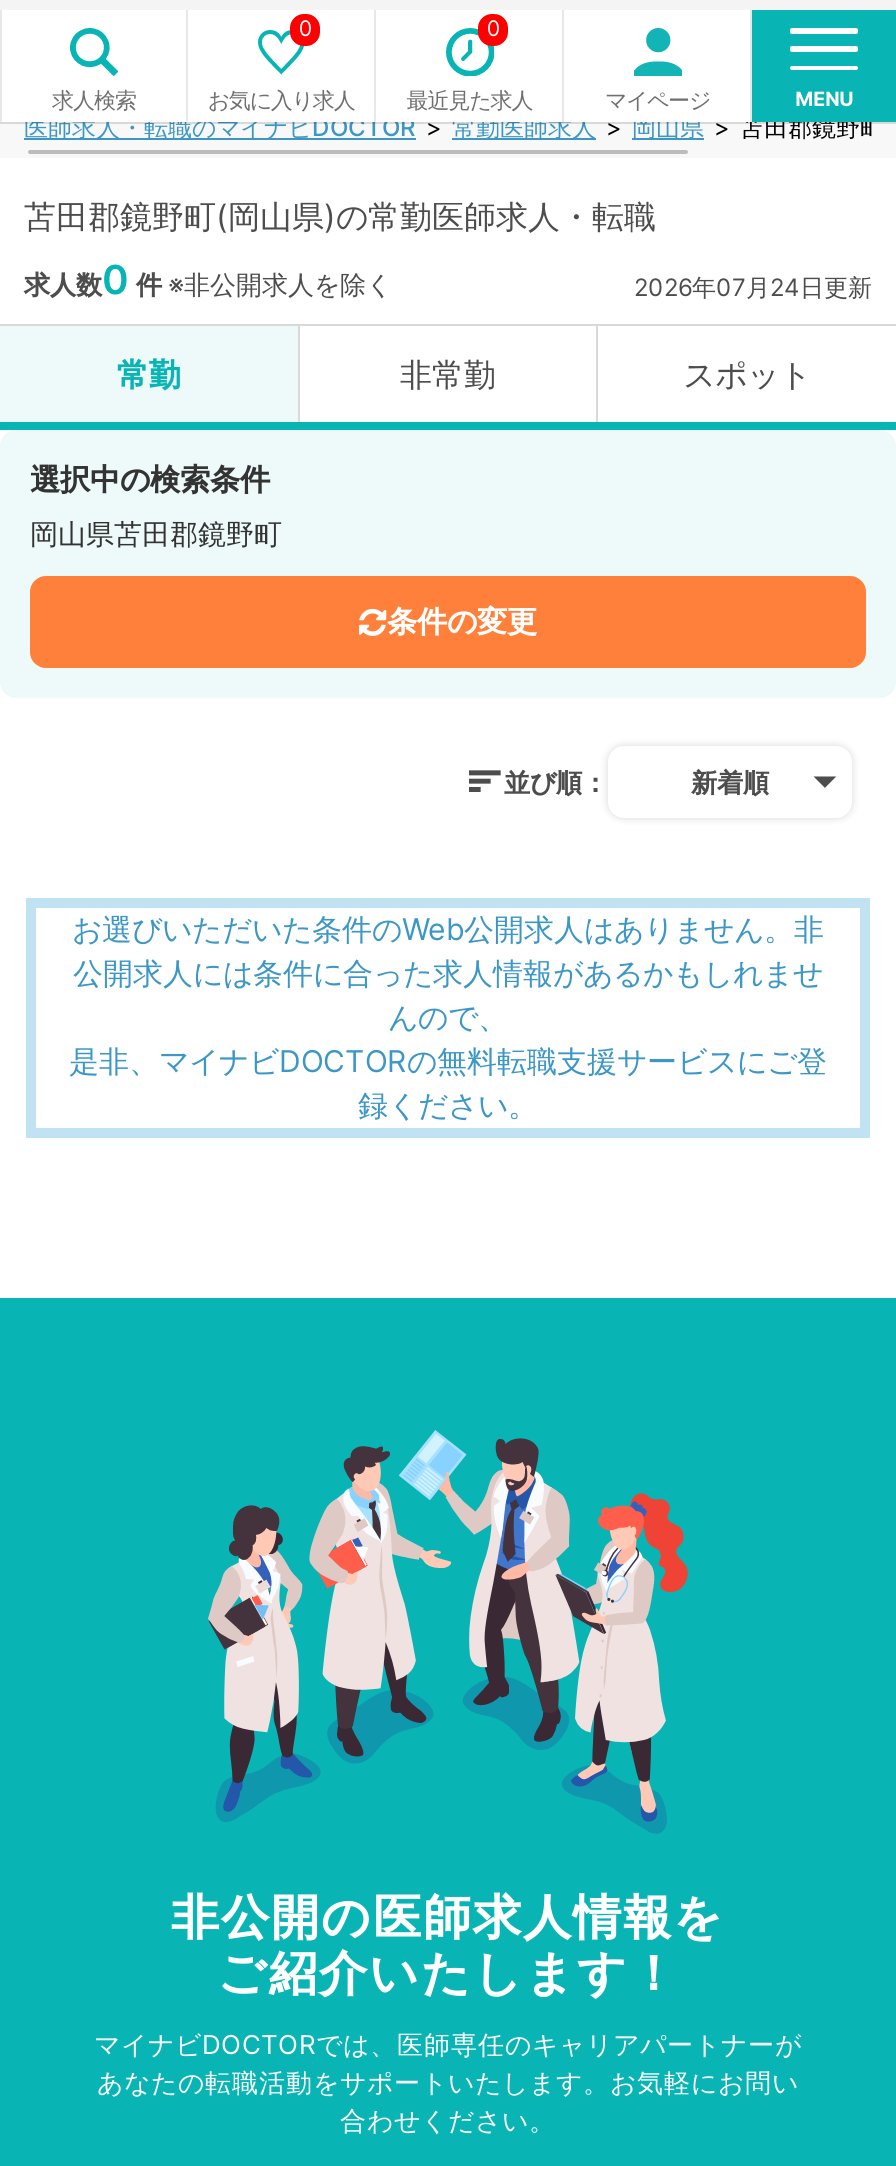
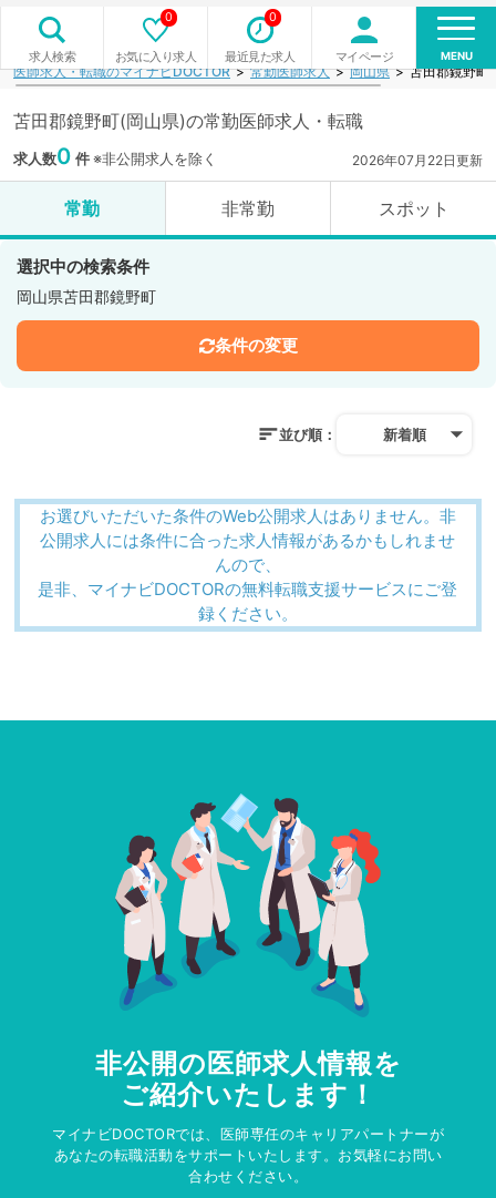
- 2026年07月24日更新
+ 2026年07月22日更新
